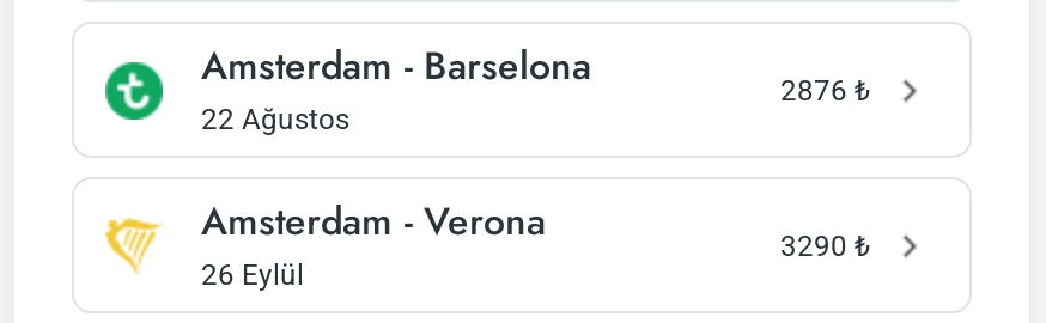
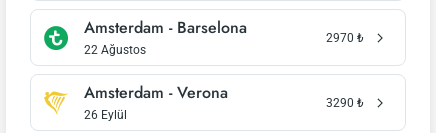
- 2876 ₺
+ 2970 ₺
